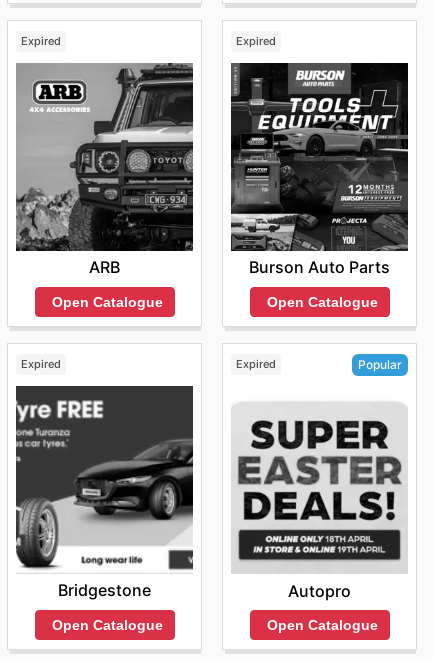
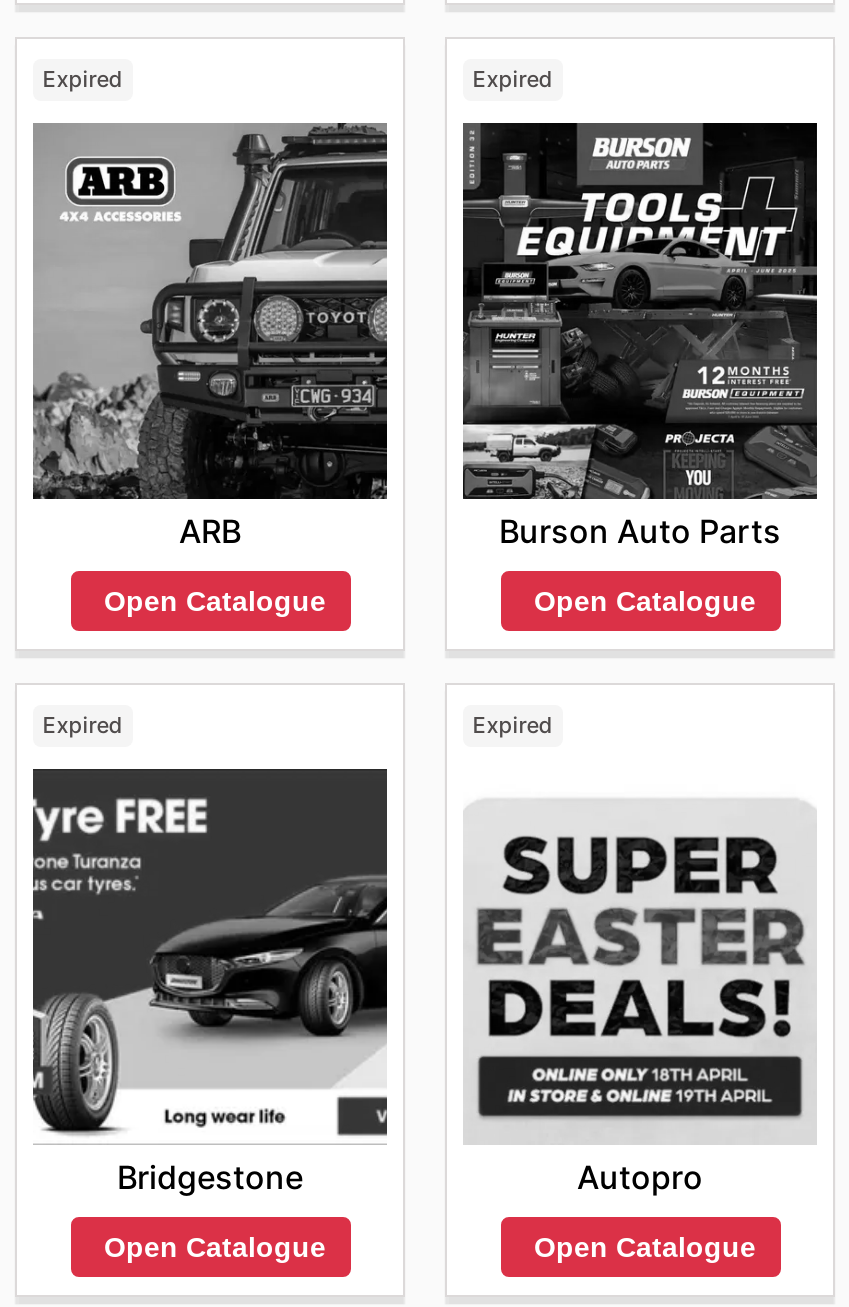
- Popular
